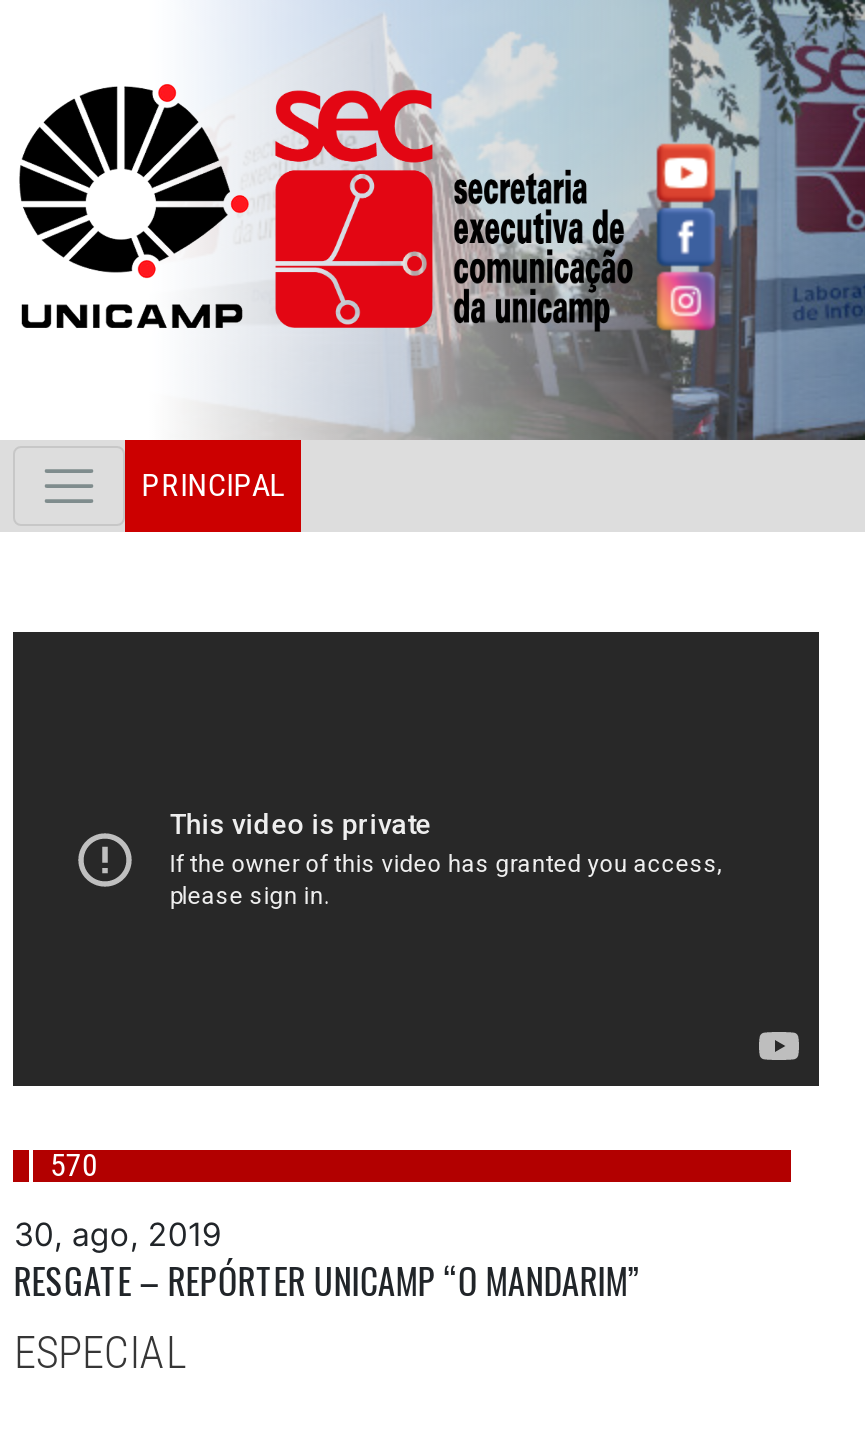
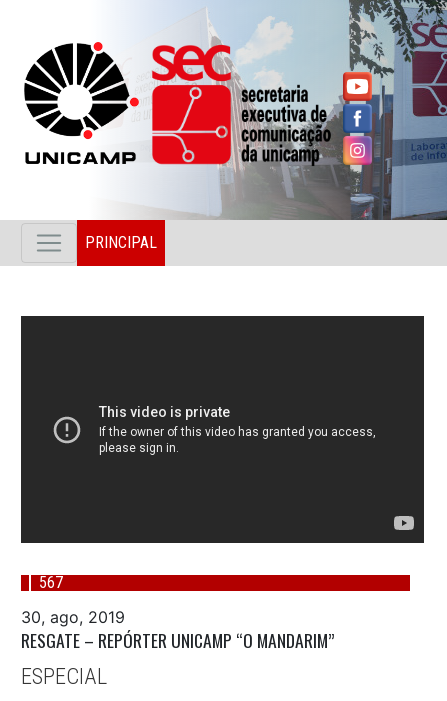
- 570
+ 567
